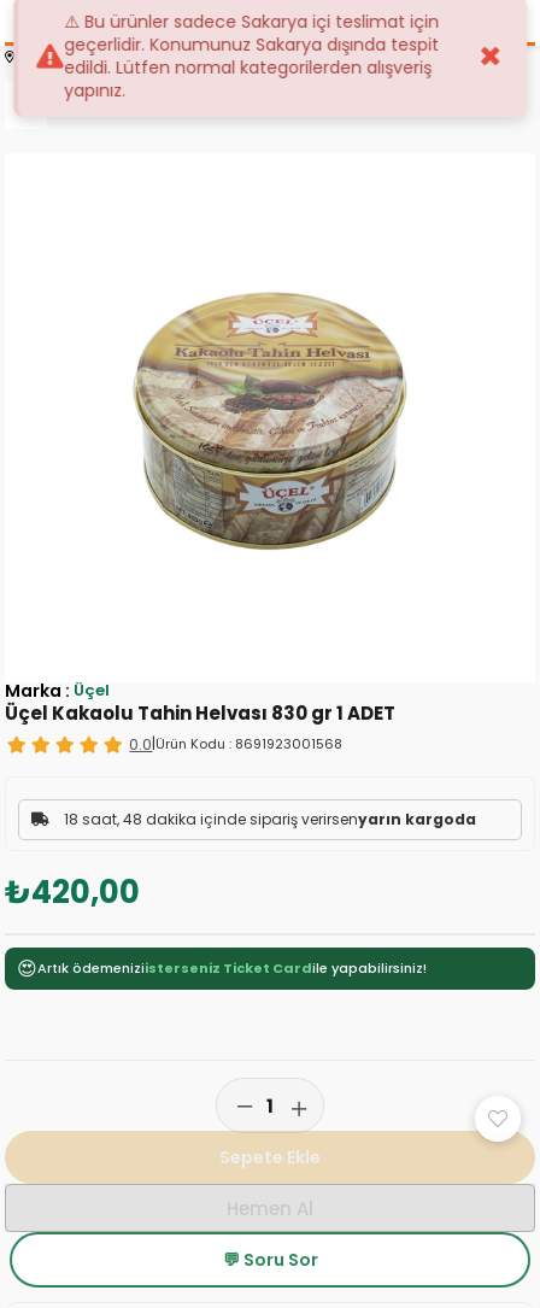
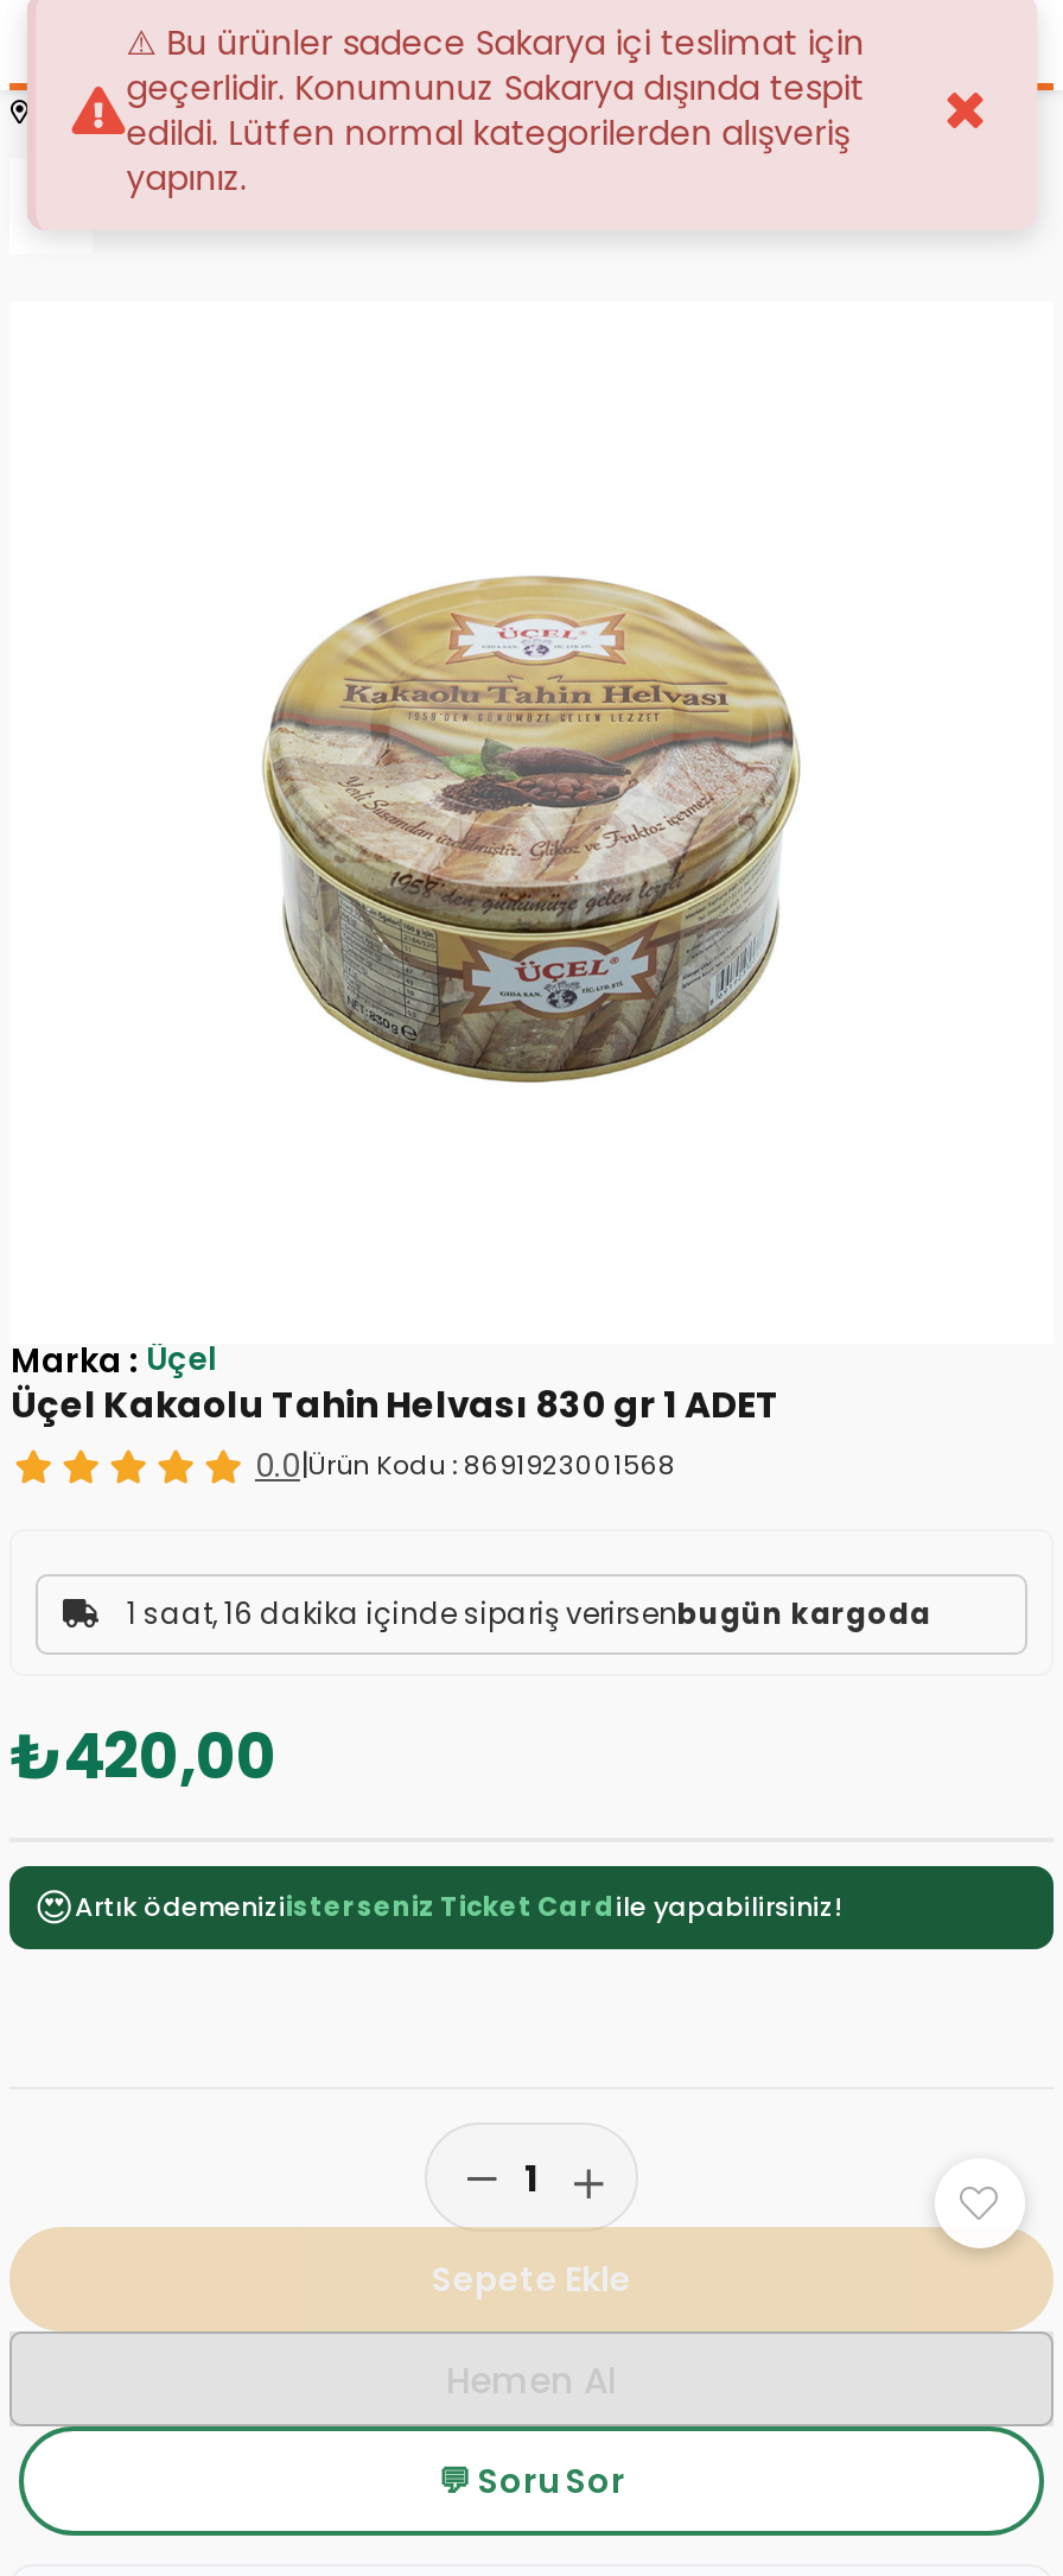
- 18 saat, 48 dakika içinde sipariş verirsenyarın kargoda
+ 1 saat, 16 dakika içinde sipariş verirsenbugün kargoda
